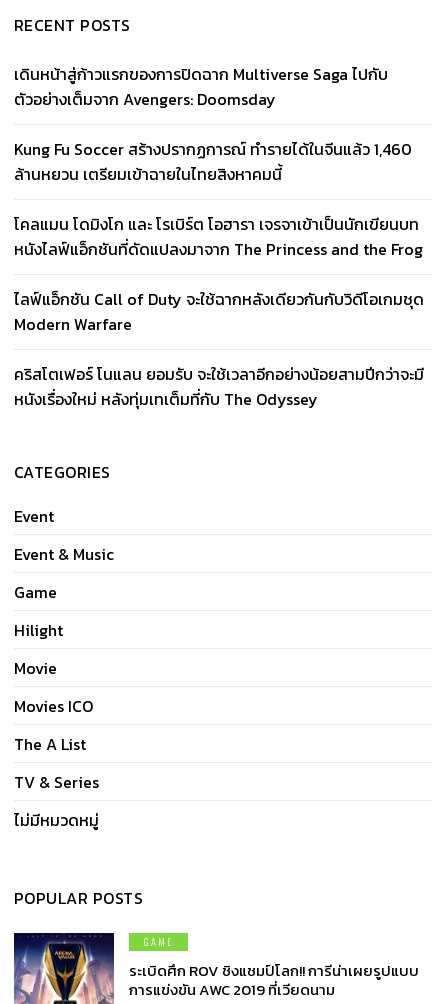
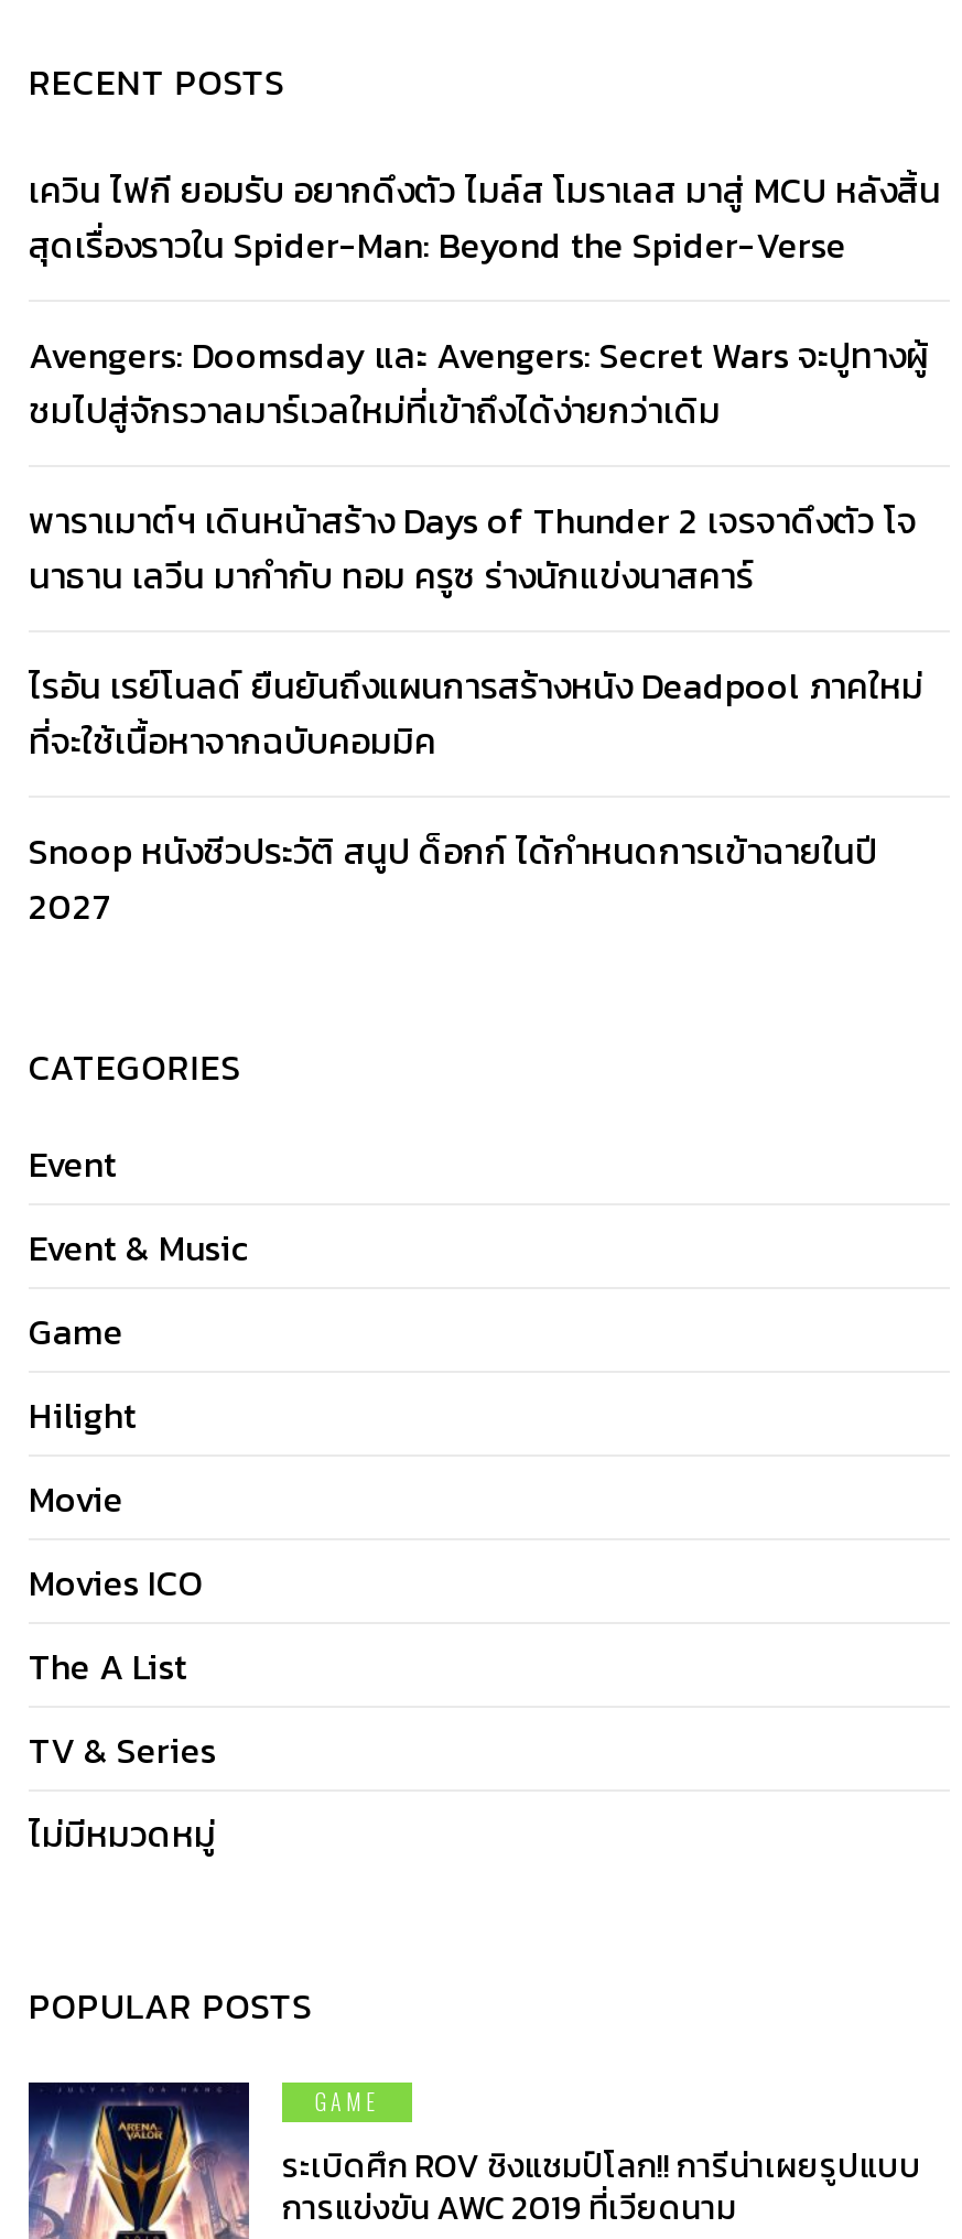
- เดินหน้าสู่ก้าวแรกของการปิดฉาก Multiverse Saga ไปกับ
- ตัวอย่างเต็มจาก Avengers: Doomsday
+ เควิน ไฟกี ยอมรับ อยากดึงตัว ไมล์ส โมราเลส มาสู่ MCU หลังสิ้น
+ สุดเรื่องราวใน Spider-Man: Beyond the Spider-Verse

- Kung Fu Soccer สร้างปรากฏการณ์ ทำรายได้ในจีนแล้ว 1,460
- ล้านหยวน เตรียมเข้าฉายในไทยสิงหาคมนี้
+ Avengers: Doomsday และ Avengers: Secret Wars จะปูทางผู้
+ ชมไปสู่จักรวาลมาร์เวลใหม่ที่เข้าถึงได้ง่ายกว่าเดิม

- โคลแมน โดมิงโก และ โรเบิร์ต โอฮารา เจรจาเข้าเป็นนักเขียนบท
- หนังไลฟ์แอ็กชันที่ดัดแปลงมาจาก The Princess and the Frog
+ พาราเมาต์ฯ เดินหน้าสร้าง Days of Thunder 2 เจรจาดึงตัว โจ
+ นาธาน เลวีน มากำกับ ทอม ครูซ ร่างนักแข่งนาสคาร์

- ไลฟ์แอ็กชัน Call of Duty จะใช้ฉากหลังเดียวกันกับวิดีโอเกมชุด
- Modern Warfare
+ ไรอัน เรย์โนลด์ ยืนยันถึงแผนการสร้างหนัง Deadpool ภาคใหม่
+ ที่จะใช้เนื้อหาจากฉบับคอมมิค

- คริสโตเฟอร์ โนแลน ยอมรับ จะใช้เวลาอีกอย่างน้อยสามปีกว่าจะมี
- หนังเรื่องใหม่ หลังทุ่มเทเต็มที่กับ The Odyssey
+ Snoop หนังชีวประวัติ สนูป ด็อกก์ ได้กำหนดการเข้าฉายในปี
+ 2027
